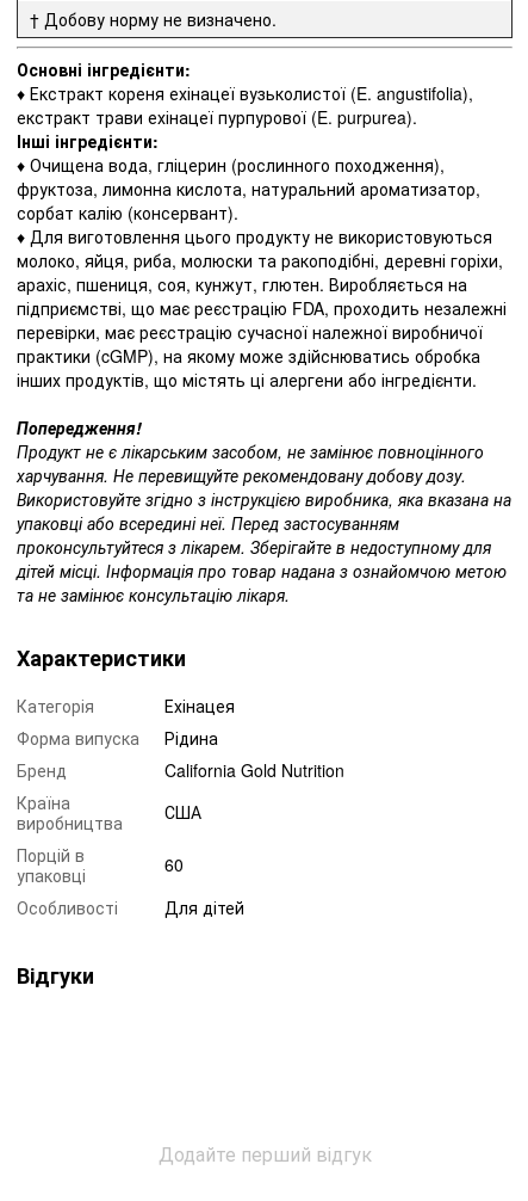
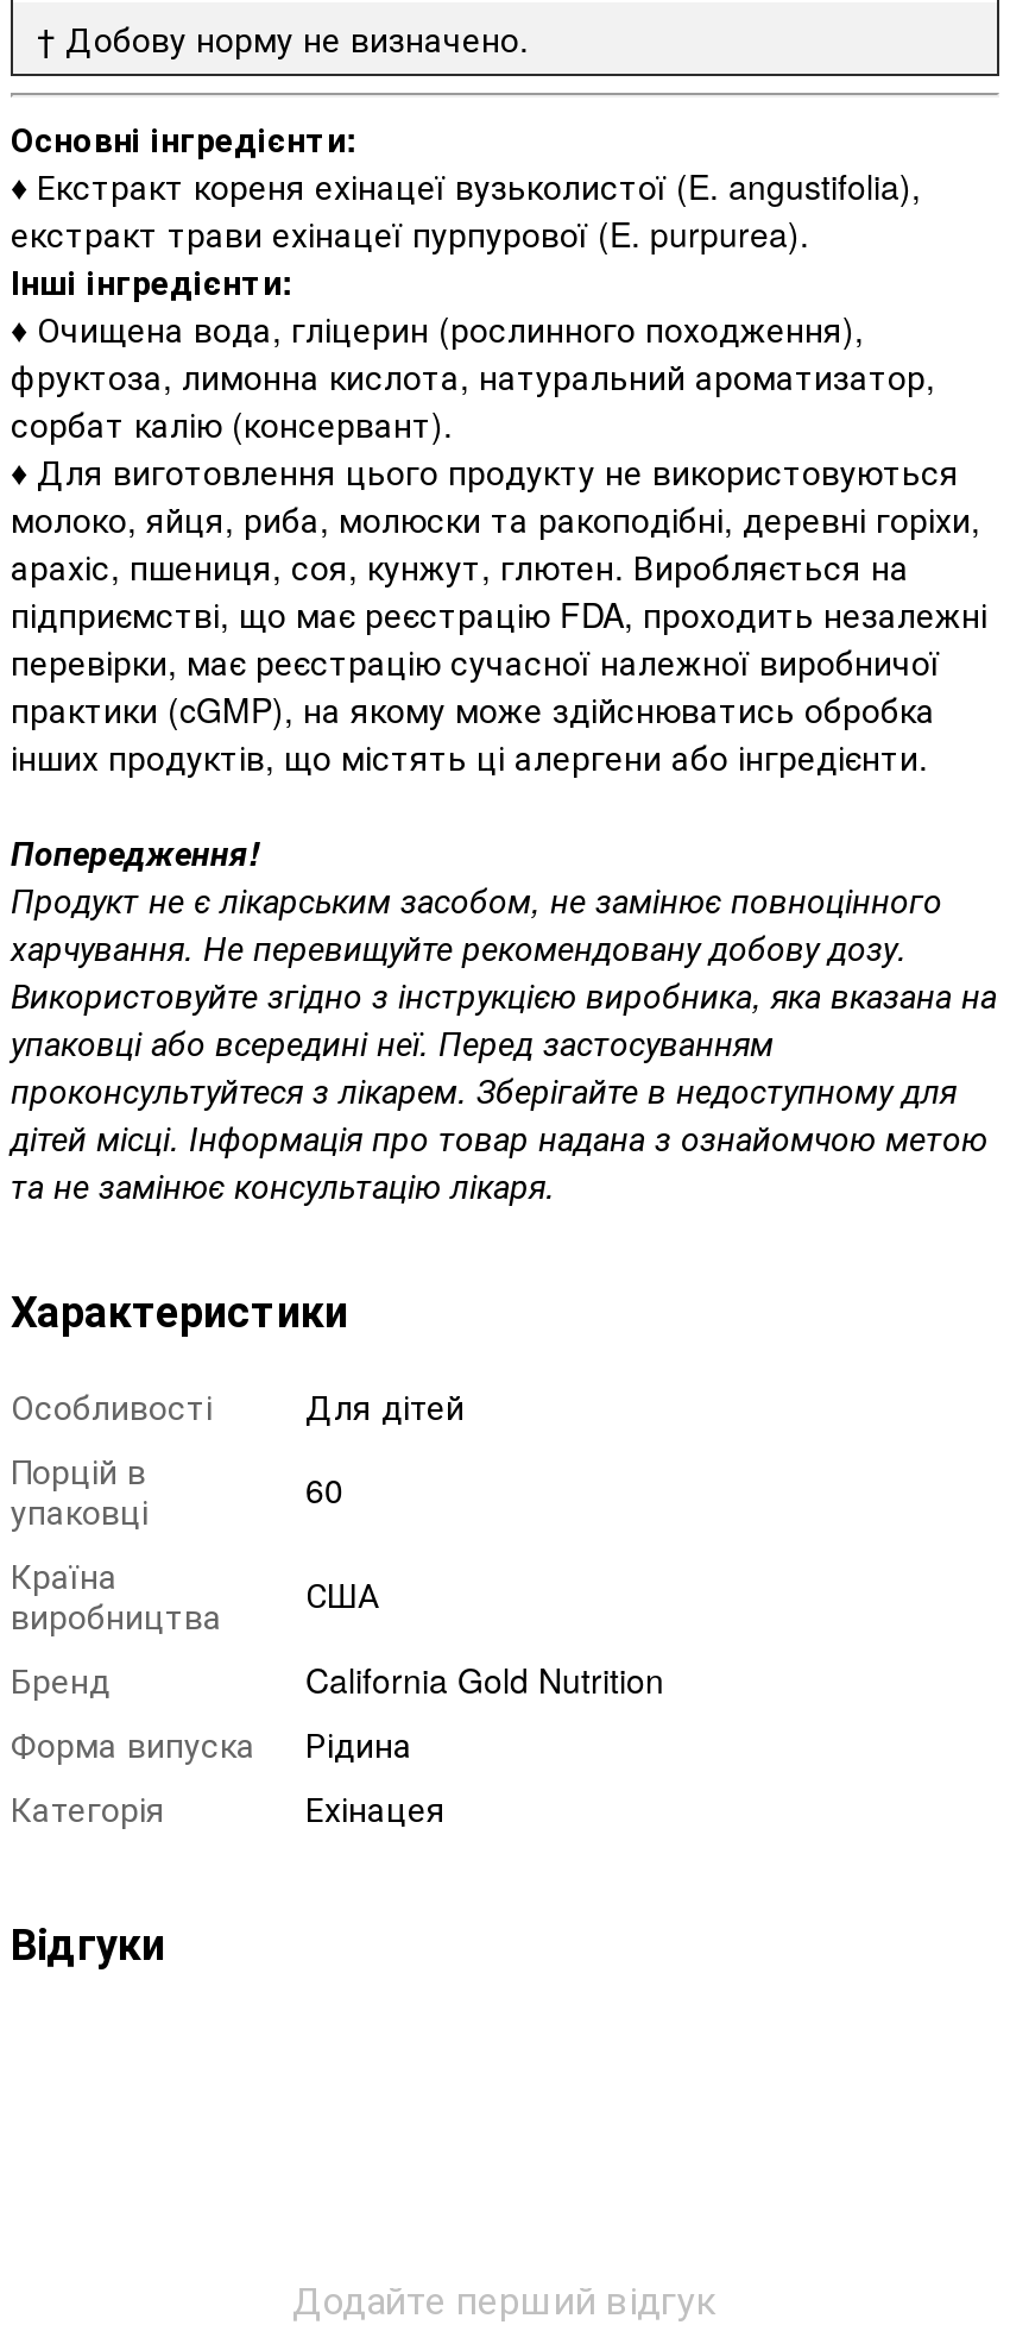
moved down: Категорія | Ехінацея | Форма випуска | Рідина | Бренд | California Gold Nutrition

moved up: Порцій в | упаковці | 60 | Особливості | Для дітей
